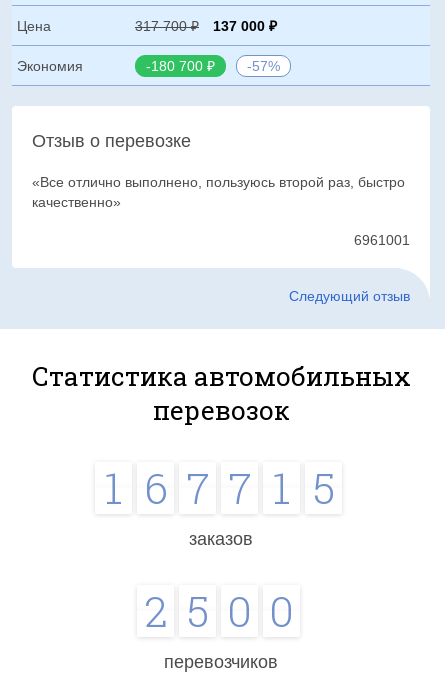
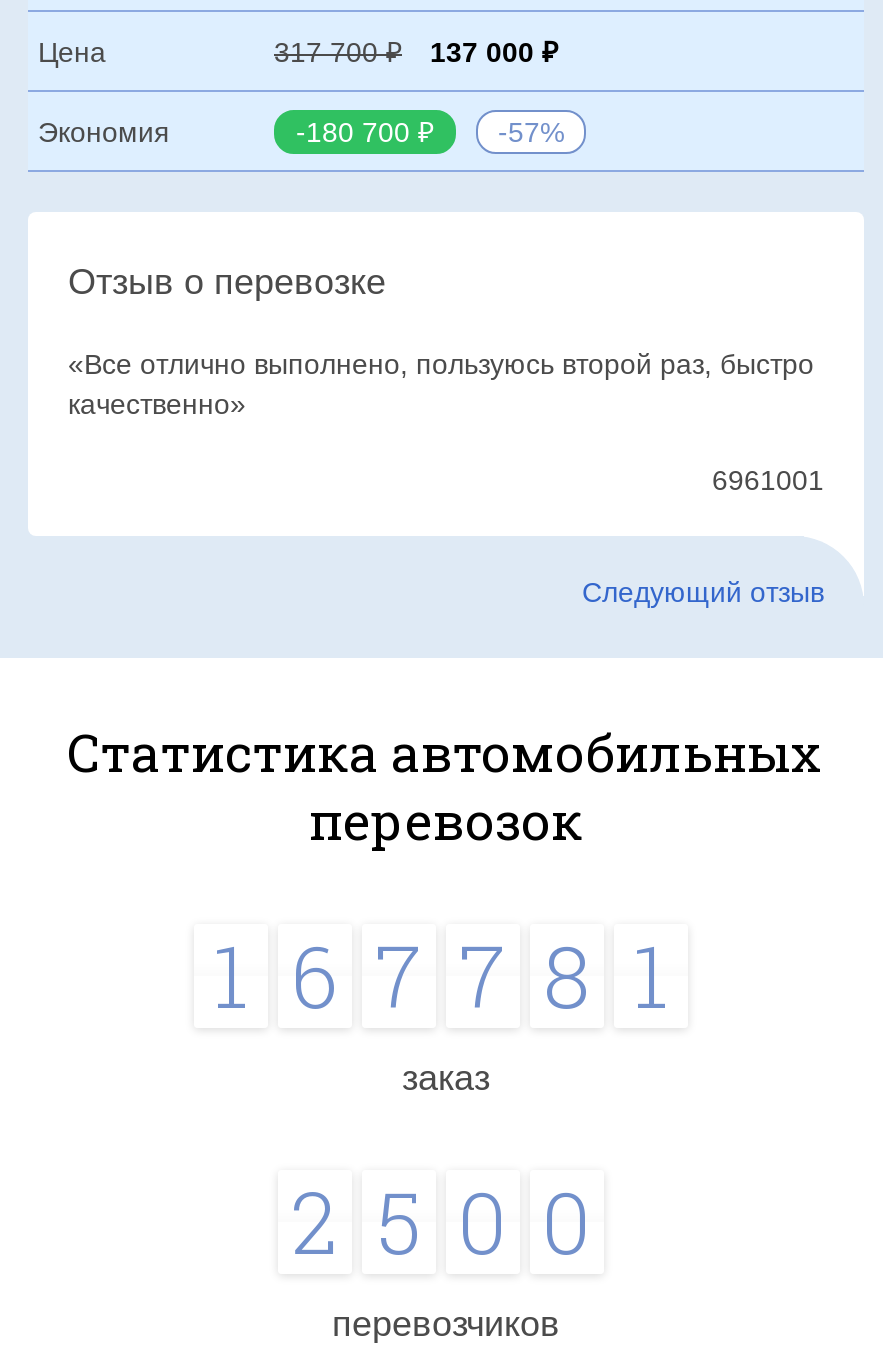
- 1 6 7 7 1 5
- заказов
+ 1 6 7 7 8 1
+ заказ
